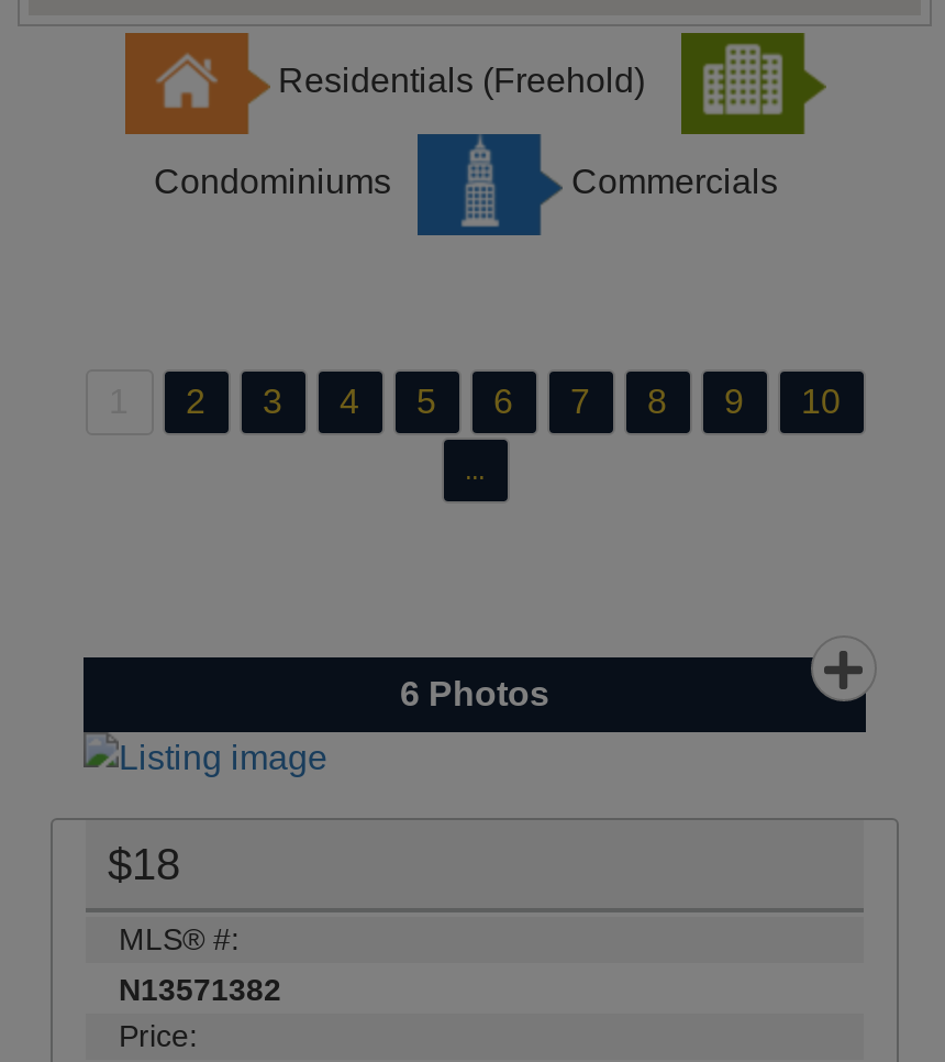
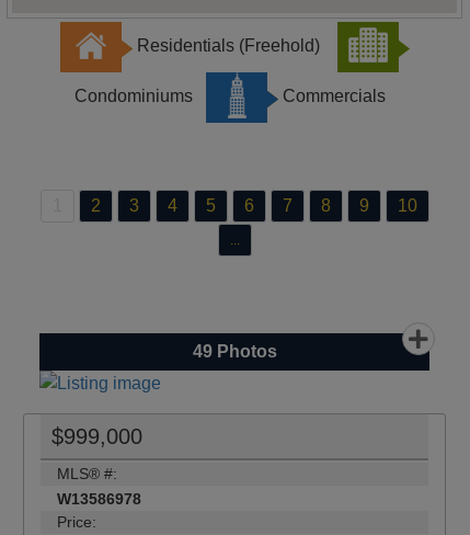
- 6 Photos
+ 49 Photos

- $18
+ $999,000

- N13571382
+ W13586978
